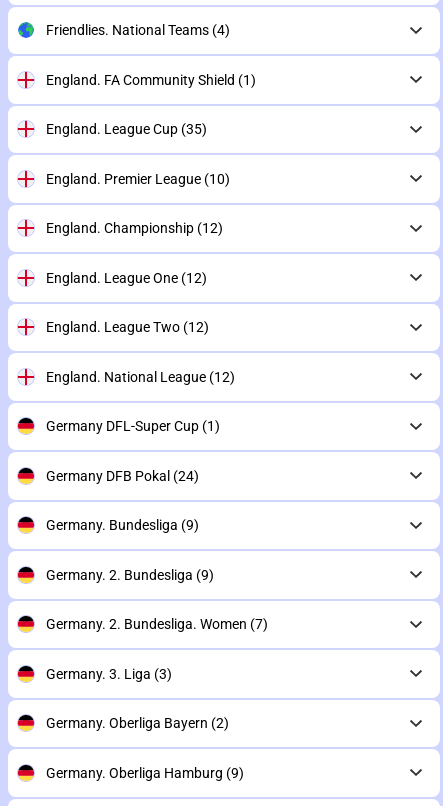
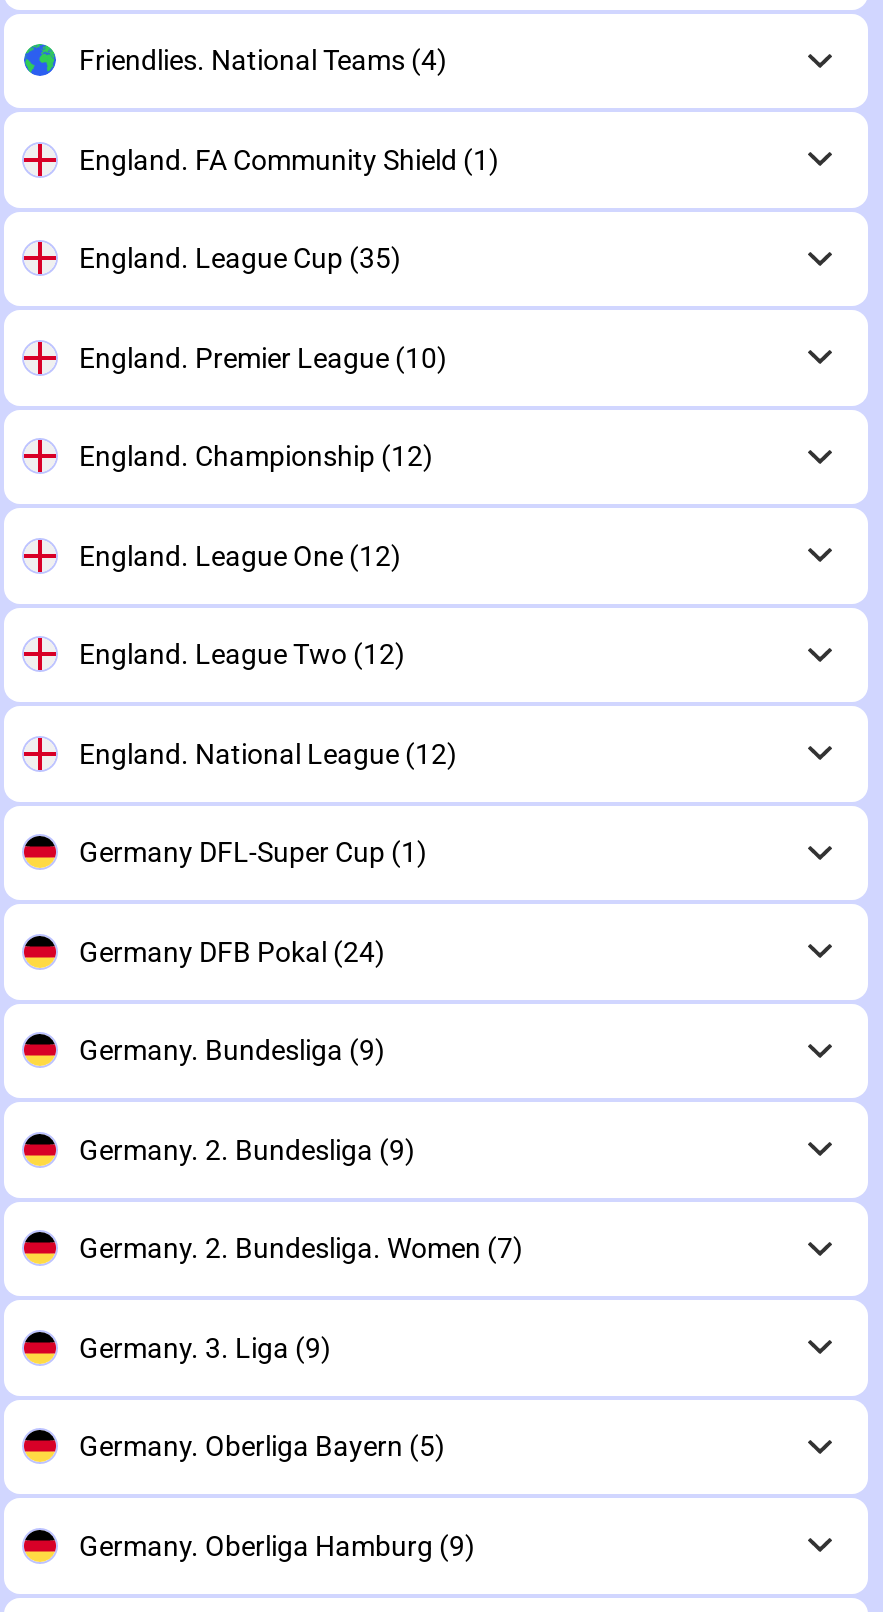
- Germany. 3. Liga (3)
+ Germany. 3. Liga (9)

- Germany. Oberliga Bayern (2)
+ Germany. Oberliga Bayern (5)
